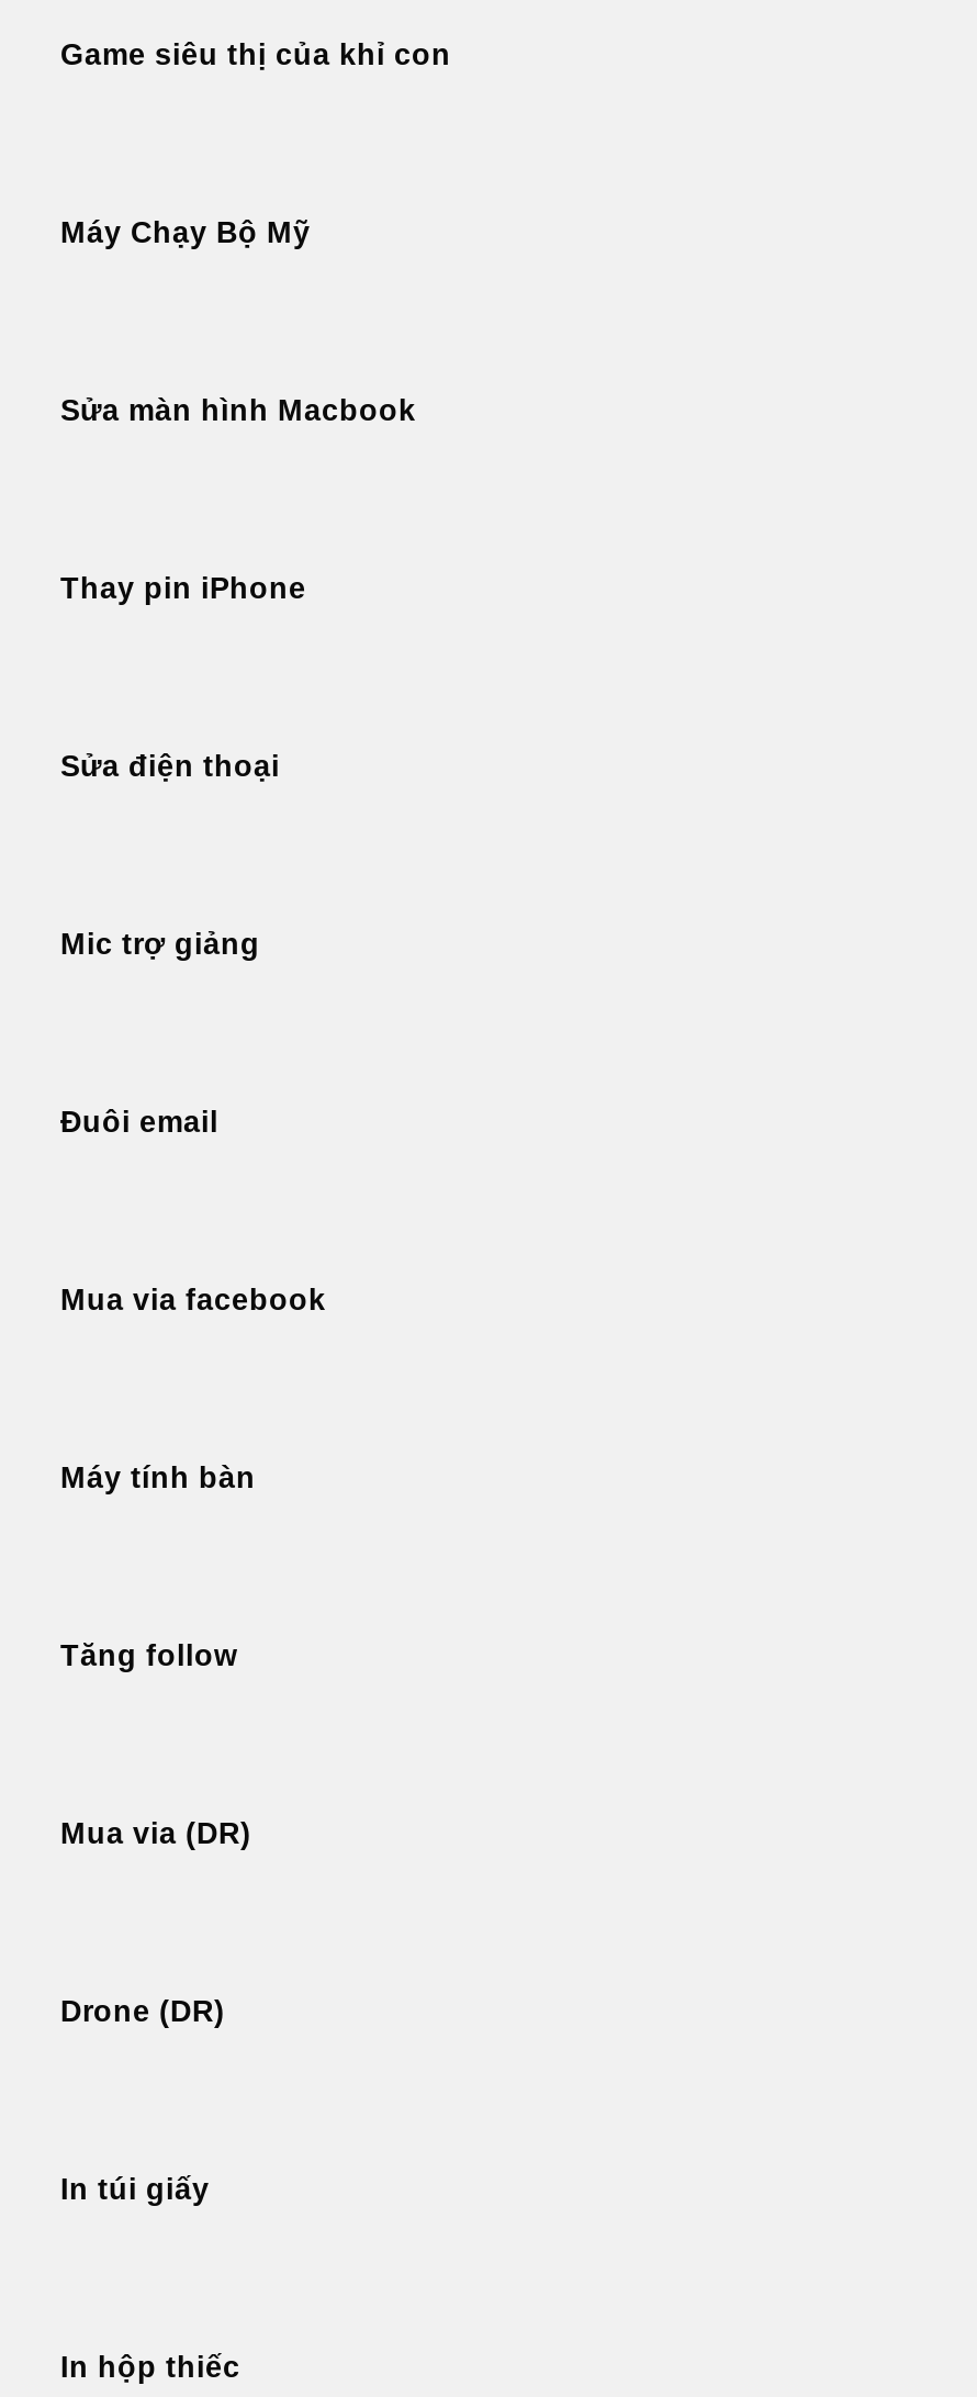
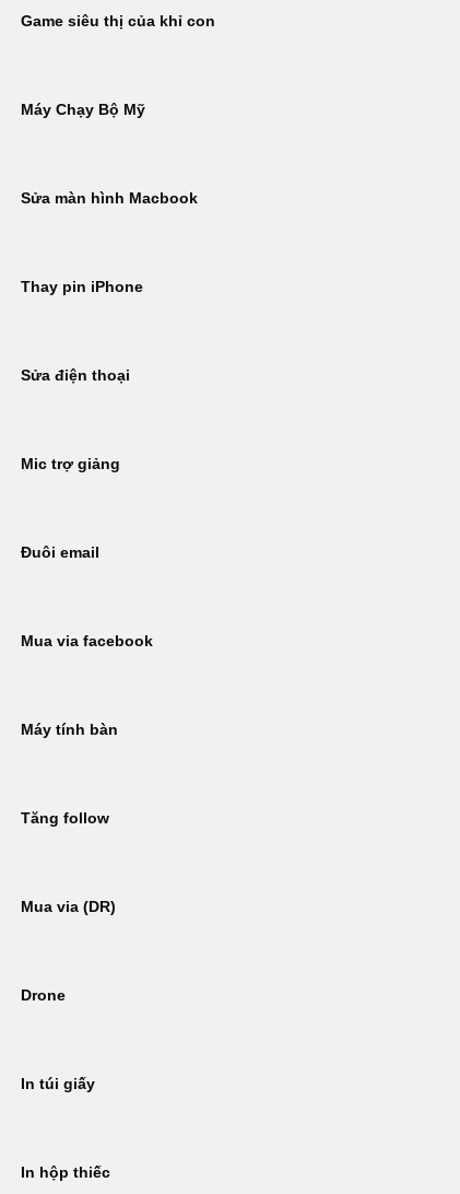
- Drone (DR)
+ Drone
